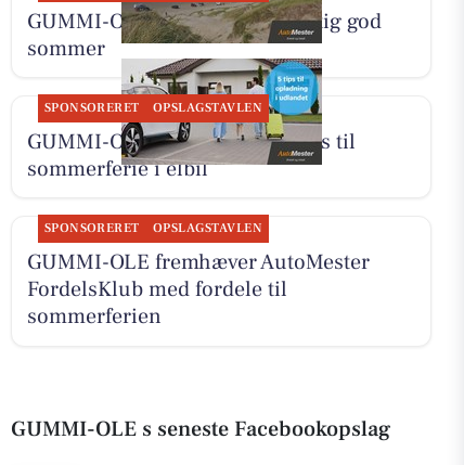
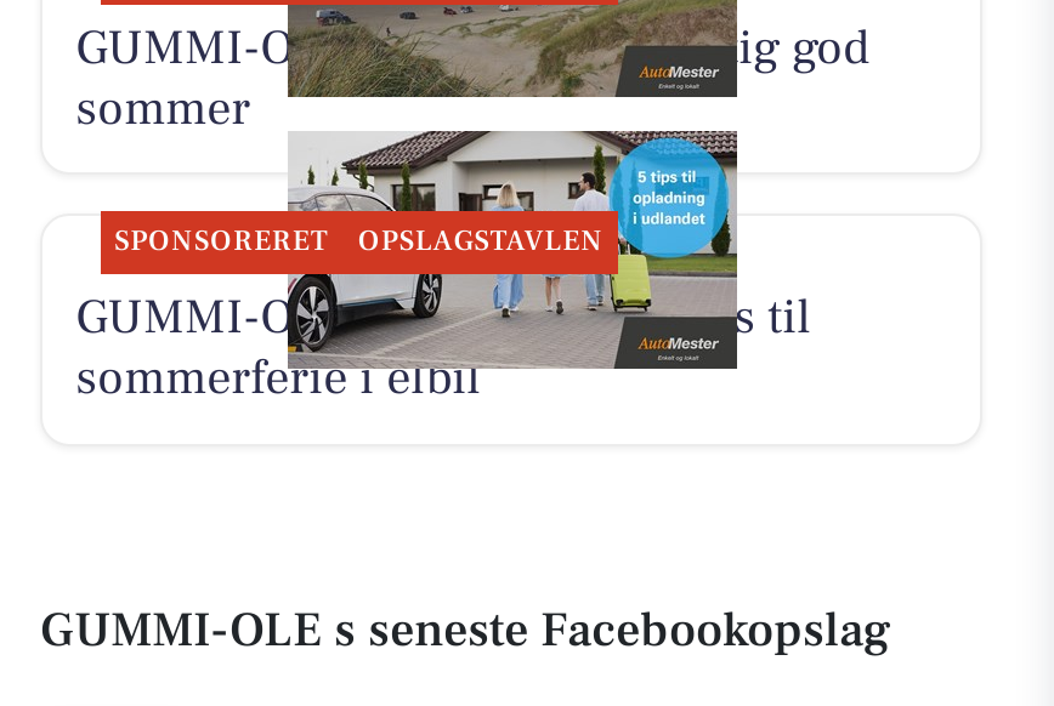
- SPONSORERET
- OPSLAGSTAVLEN
- GUMMI-OLE fremhæver AutoMester
- FordelsKlub med fordele til
- sommerferien
